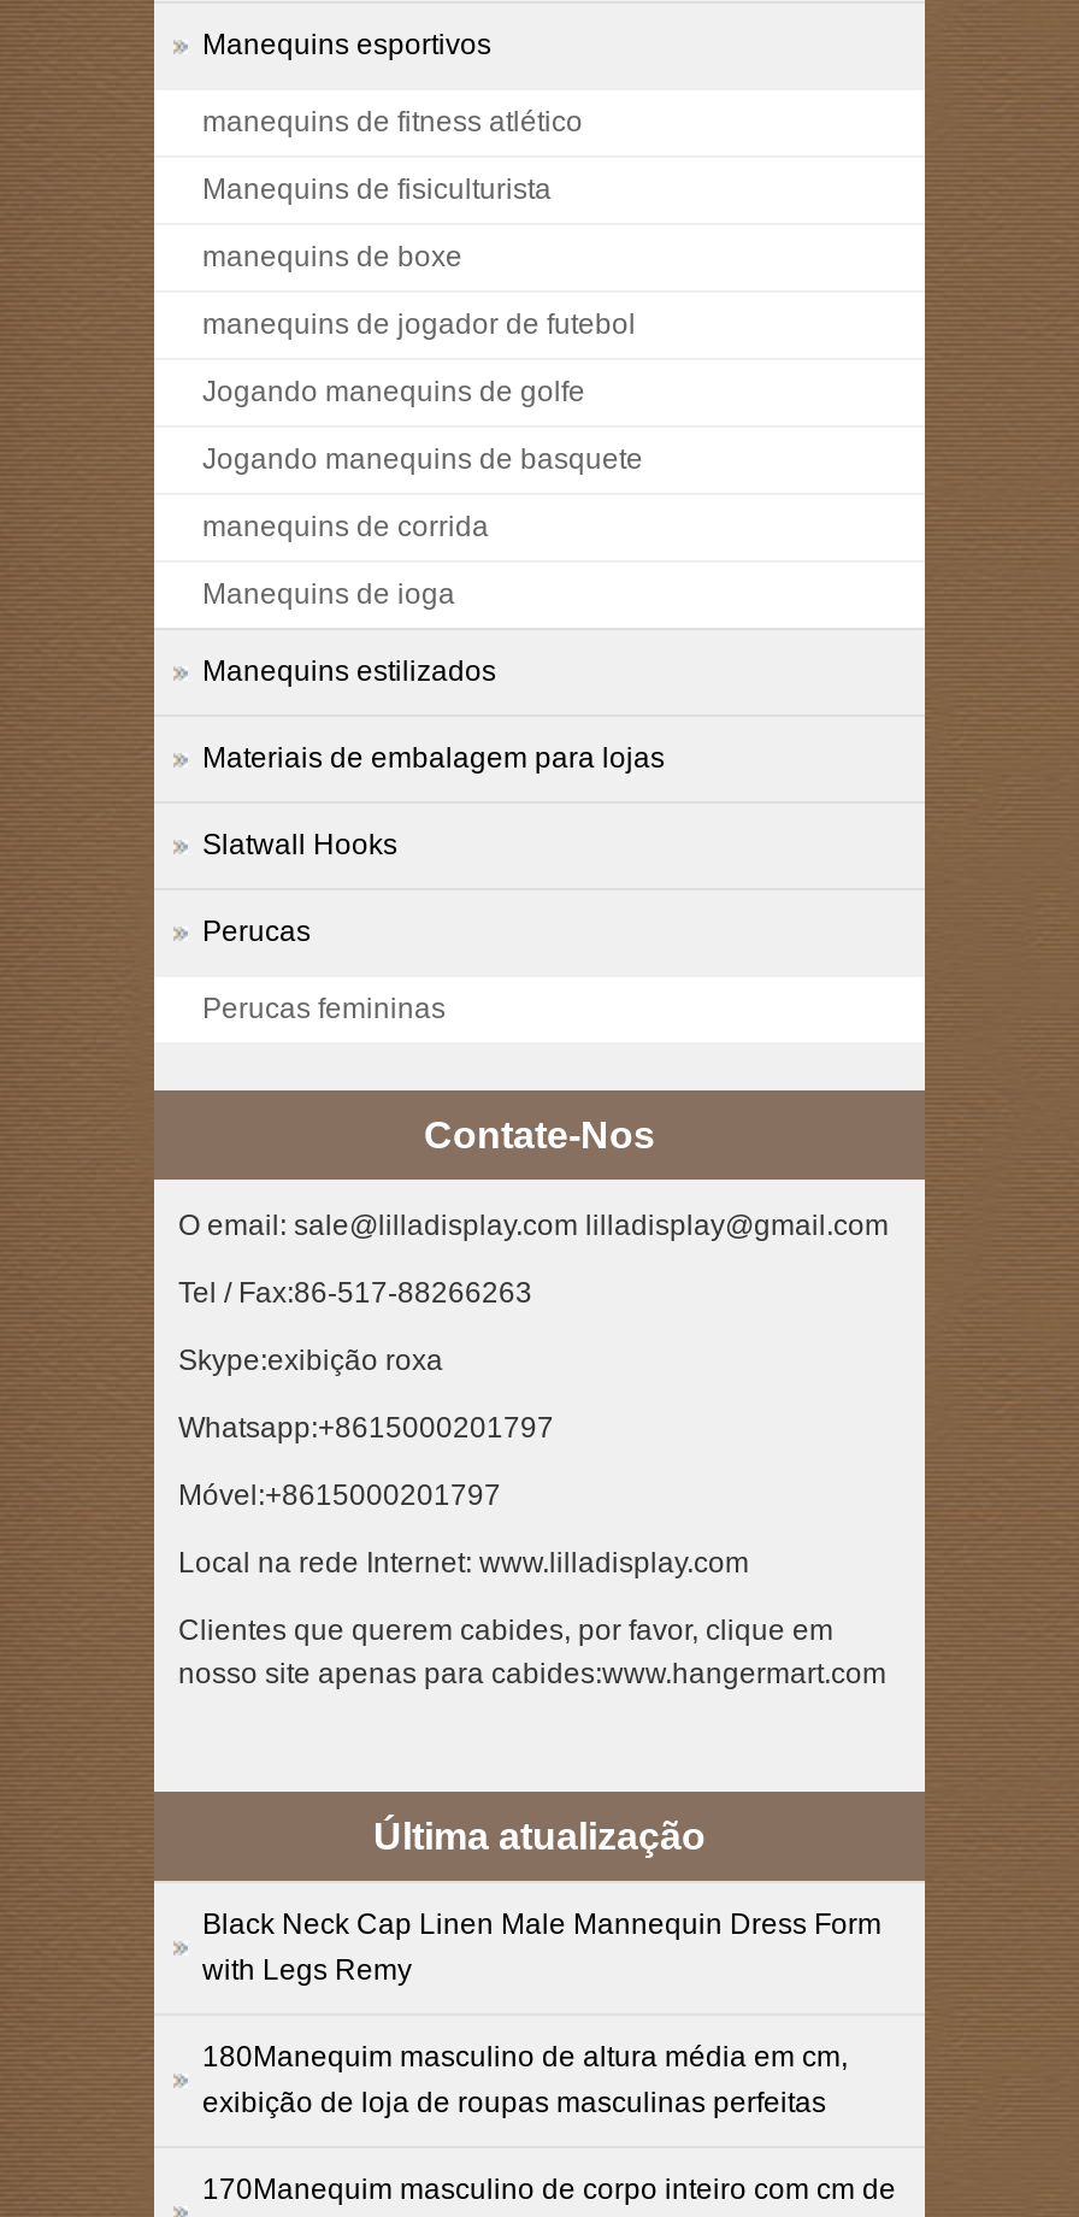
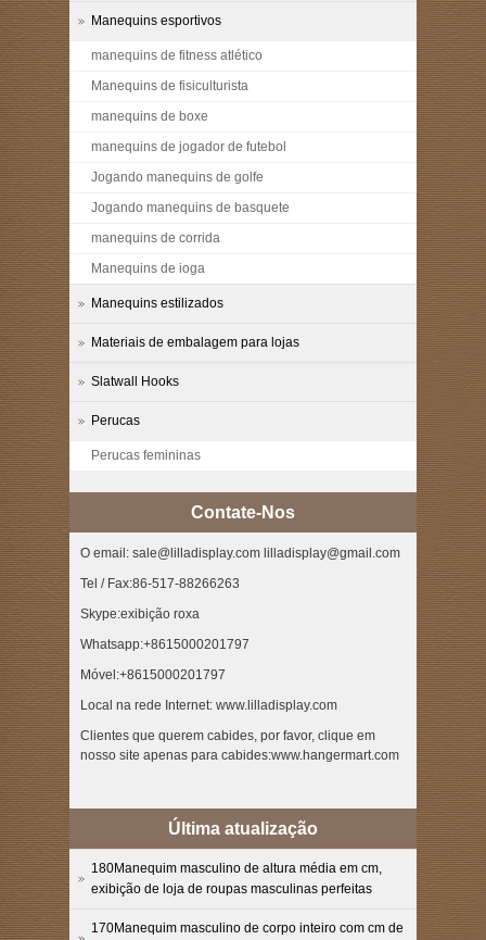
- Black Neck Cap Linen Male Mannequin Dress Form
- with Legs Remy
